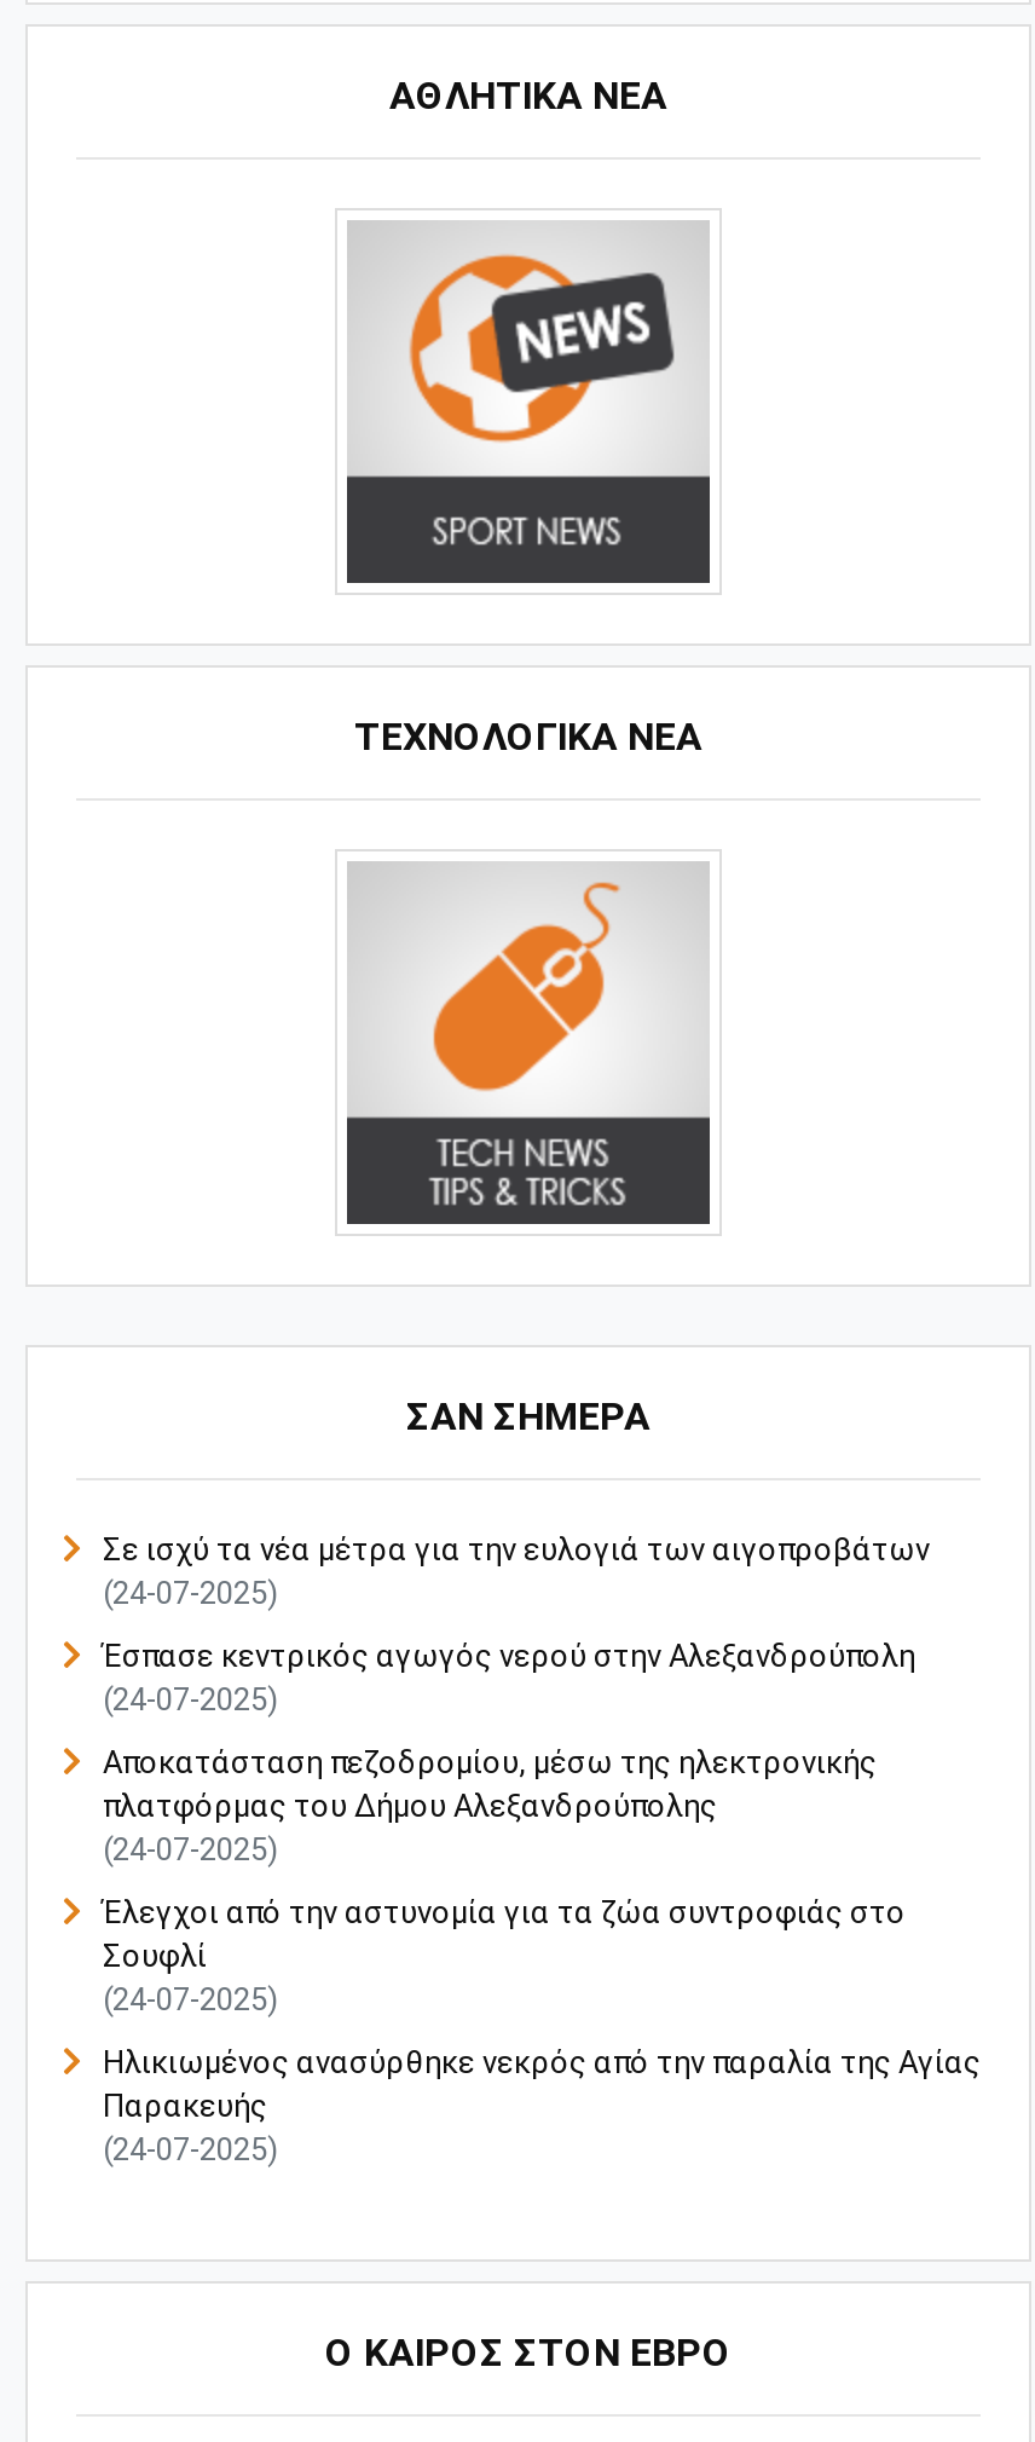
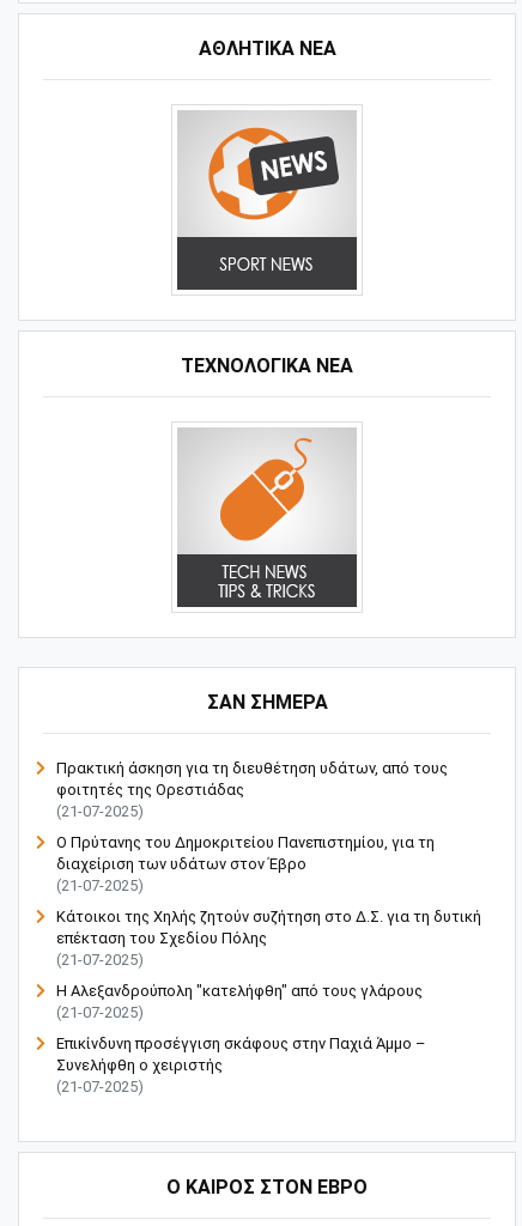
- Σε ισχύ τα νέα μέτρα για την ευλογιά των αιγοπροβάτων
- (24-07-2025)
+ Πρακτική άσκηση για τη διευθέτηση υδάτων, από τους
+ φοιτητές της Ορεστιάδας
+ (21-07-2025)

- Έσπασε κεντρικός αγωγός νερού στην Αλεξανδρούπολη
- (24-07-2025)
+ Ο Πρύτανης του Δημοκριτείου Πανεπιστημίου, για τη
+ διαχείριση των υδάτων στον Έβρο
+ (21-07-2025)

- Αποκατάσταση πεζοδρομίου, μέσω της ηλεκτρονικής
- πλατφόρμας του Δήμου Αλεξανδρούπολης
- (24-07-2025)
+ Κάτοικοι της Χηλής ζητούν συζήτηση στο Δ.Σ. για τη δυτική
+ επέκταση του Σχεδίου Πόλης
+ (21-07-2025)

- Έλεγχοι από την αστυνομία για τα ζώα συντροφιάς στο
- Σουφλί
- (24-07-2025)
+ Η Αλεξανδρούπολη "κατελήφθη" από τους γλάρους
+ (21-07-2025)

- Ηλικιωμένος ανασύρθηκε νεκρός από την παραλία της Αγίας
- Παρακευής
- (24-07-2025)
+ Επικίνδυνη προσέγγιση σκάφους στην Παχιά Άμμο –
+ Συνελήφθη ο χειριστής
+ (21-07-2025)
